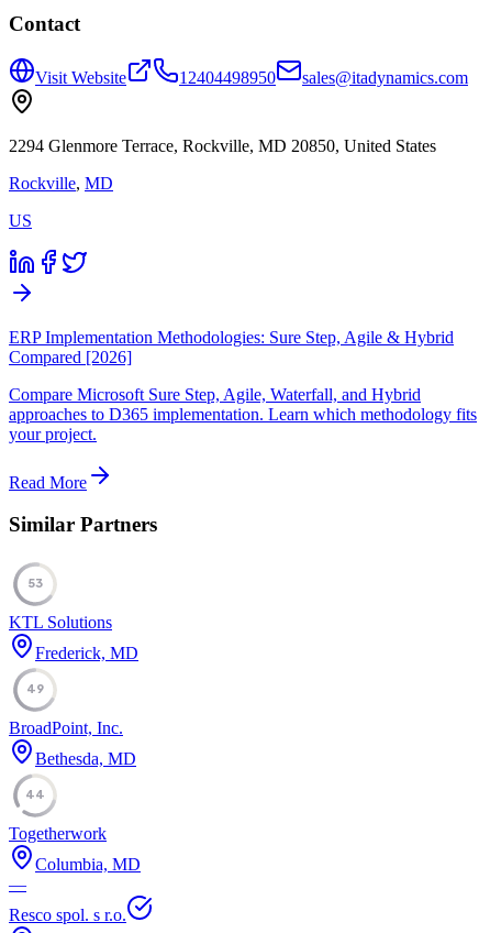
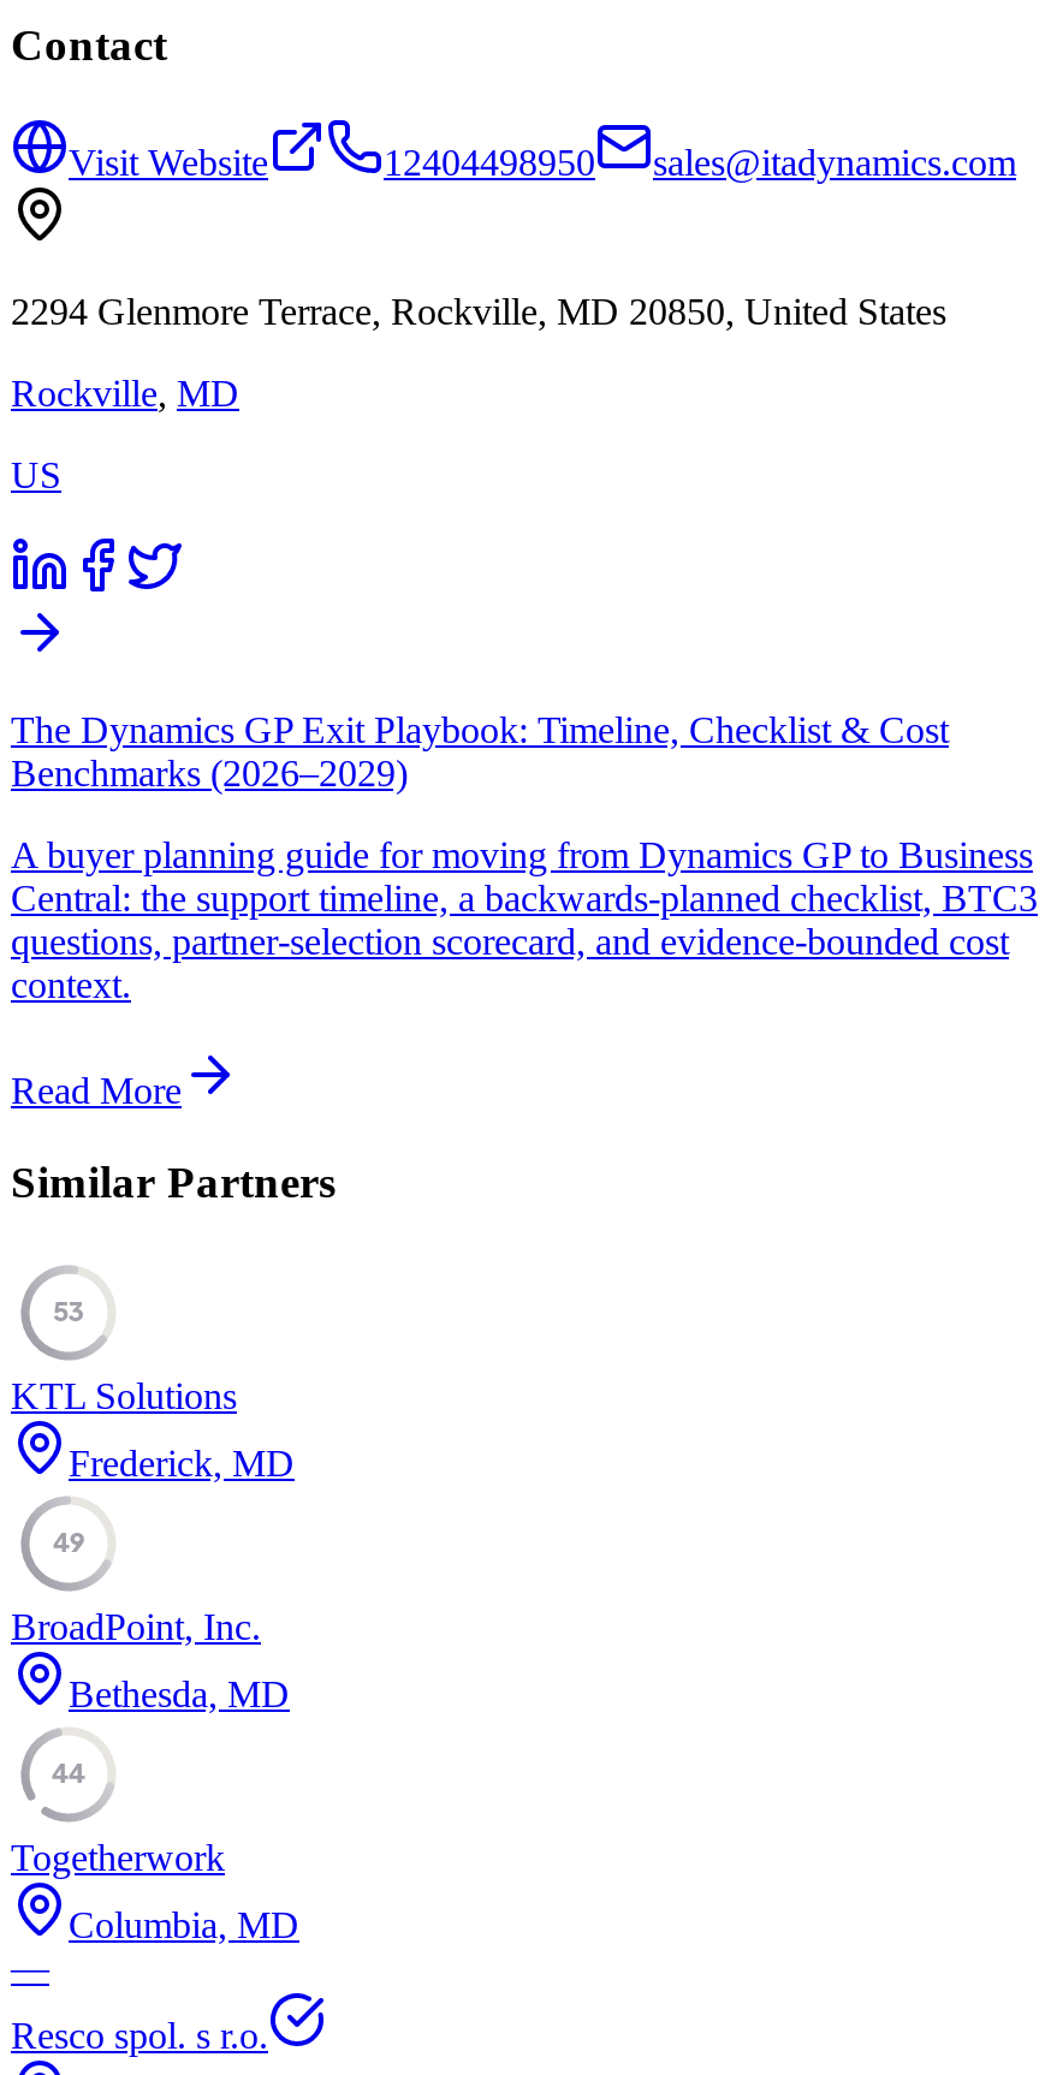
- ERP Implementation Methodologies: Sure Step, Agile & Hybrid
- Compared [2026]
+ The Dynamics GP Exit Playbook: Timeline, Checklist & Cost
+ Benchmarks (2026–2029)

- Compare Microsoft Sure Step, Agile, Waterfall, and Hybrid
- approaches to D365 implementation. Learn which methodology fits
- your project.
+ A buyer planning guide for moving from Dynamics GP to Business
+ Central: the support timeline, a backwards-planned checklist, BTC3
+ questions, partner-selection scorecard, and evidence-bounded cost
+ context.
